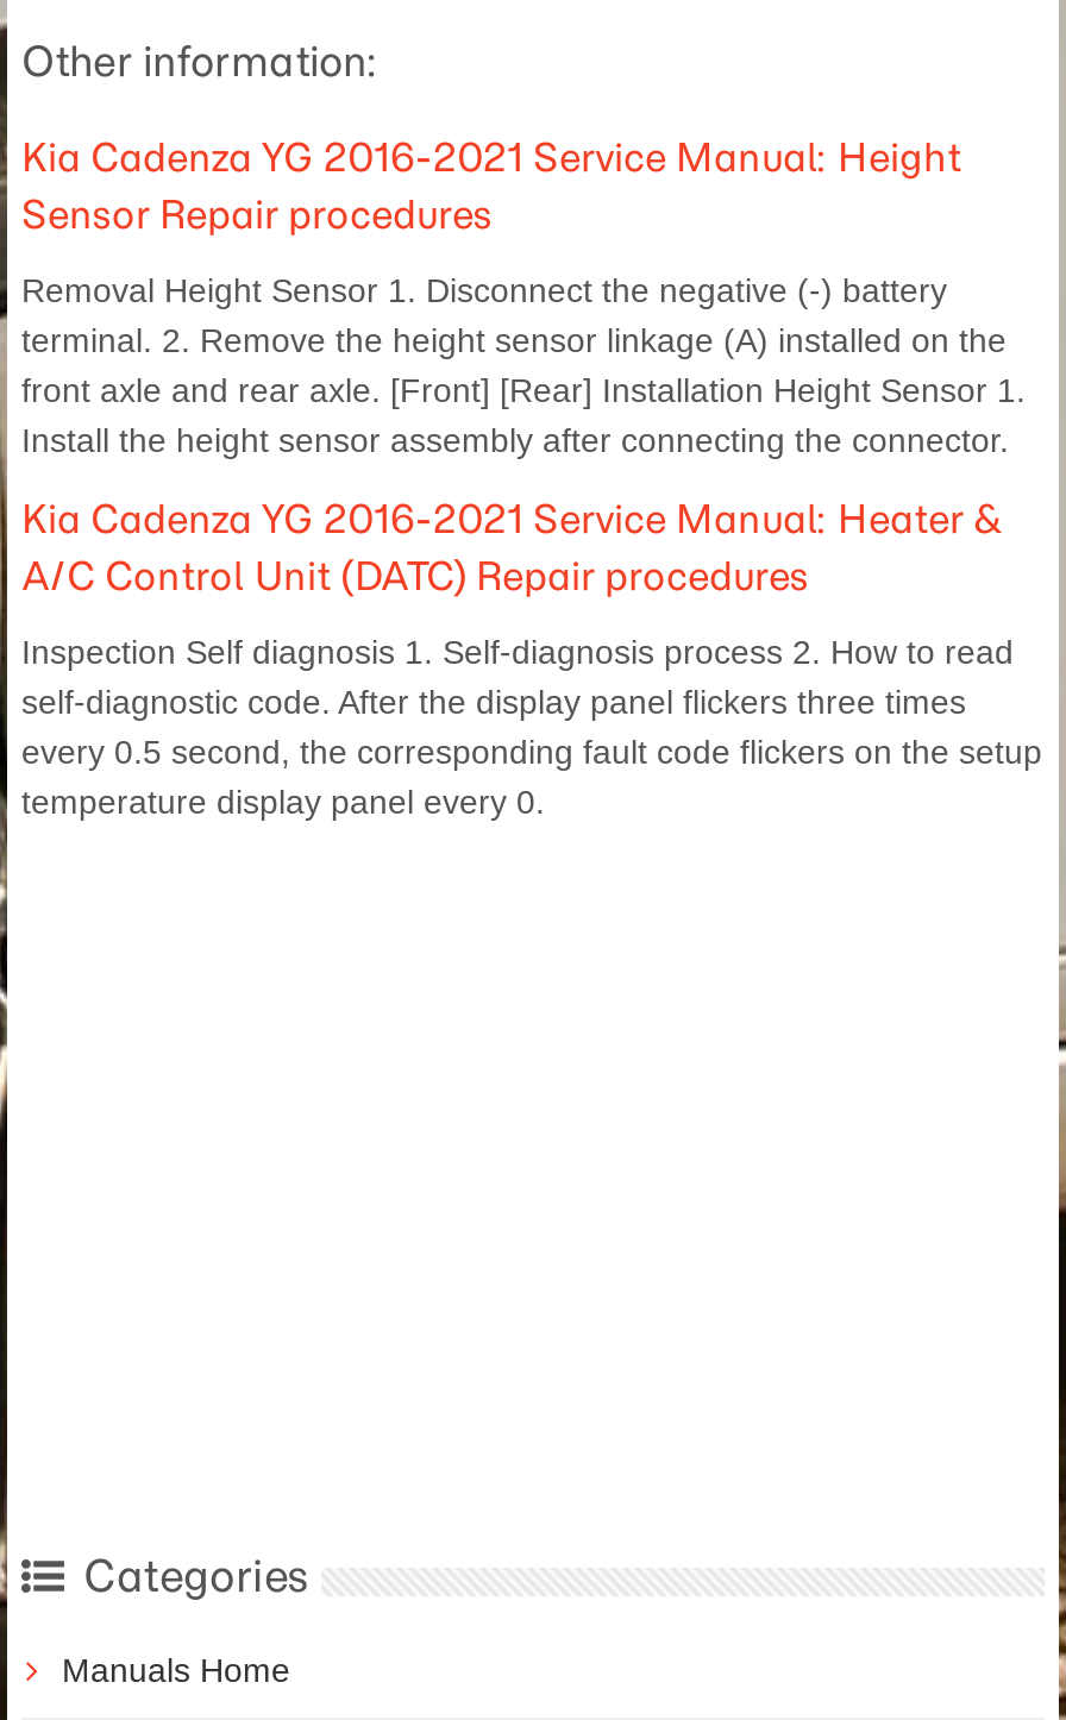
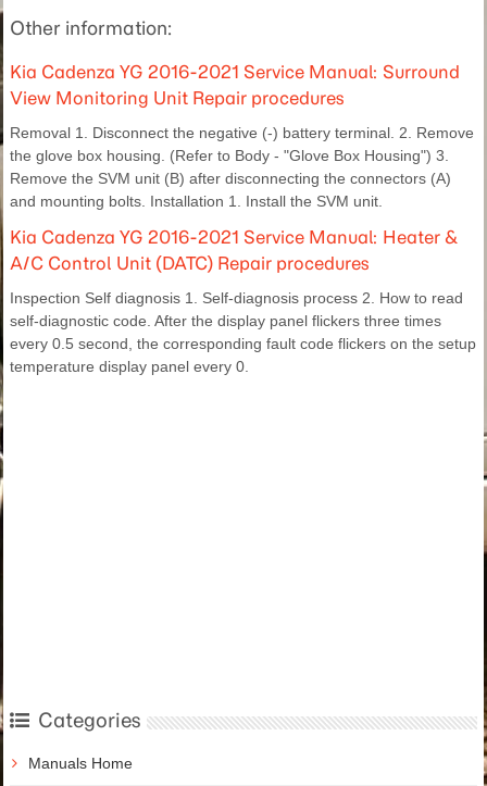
- Kia Cadenza YG 2016-2021 Service Manual: Height
- Sensor Repair procedures
+ Kia Cadenza YG 2016-2021 Service Manual: Surround
+ View Monitoring Unit Repair procedures

- Removal Height Sensor 1. Disconnect the negative (-) battery
- terminal. 2. Remove the height sensor linkage (A) installed on the
- front axle and rear axle. [Front] [Rear] Installation Height Sensor 1.
- Install the height sensor assembly after connecting the connector.
+ Removal 1. Disconnect the negative (-) battery terminal. 2. Remove
+ the glove box housing. (Refer to Body - "Glove Box Housing") 3.
+ Remove the SVM unit (B) after disconnecting the connectors (A)
+ and mounting bolts. Installation 1. Install the SVM unit.
